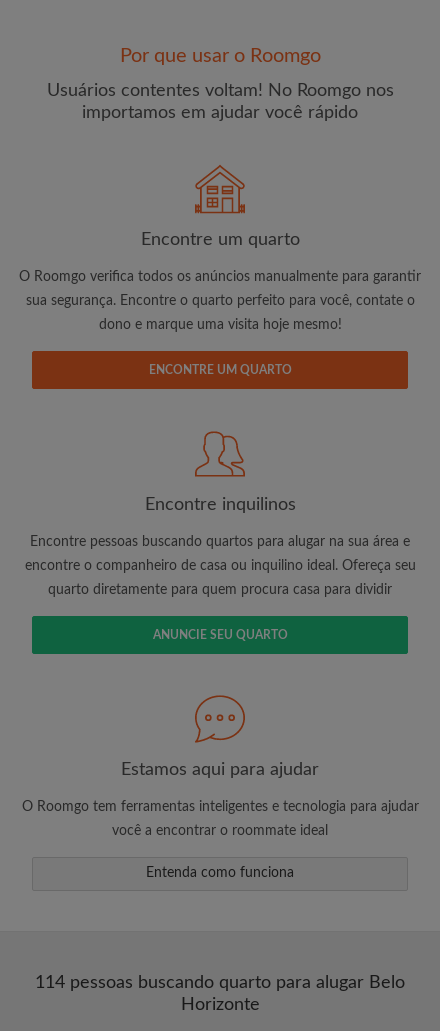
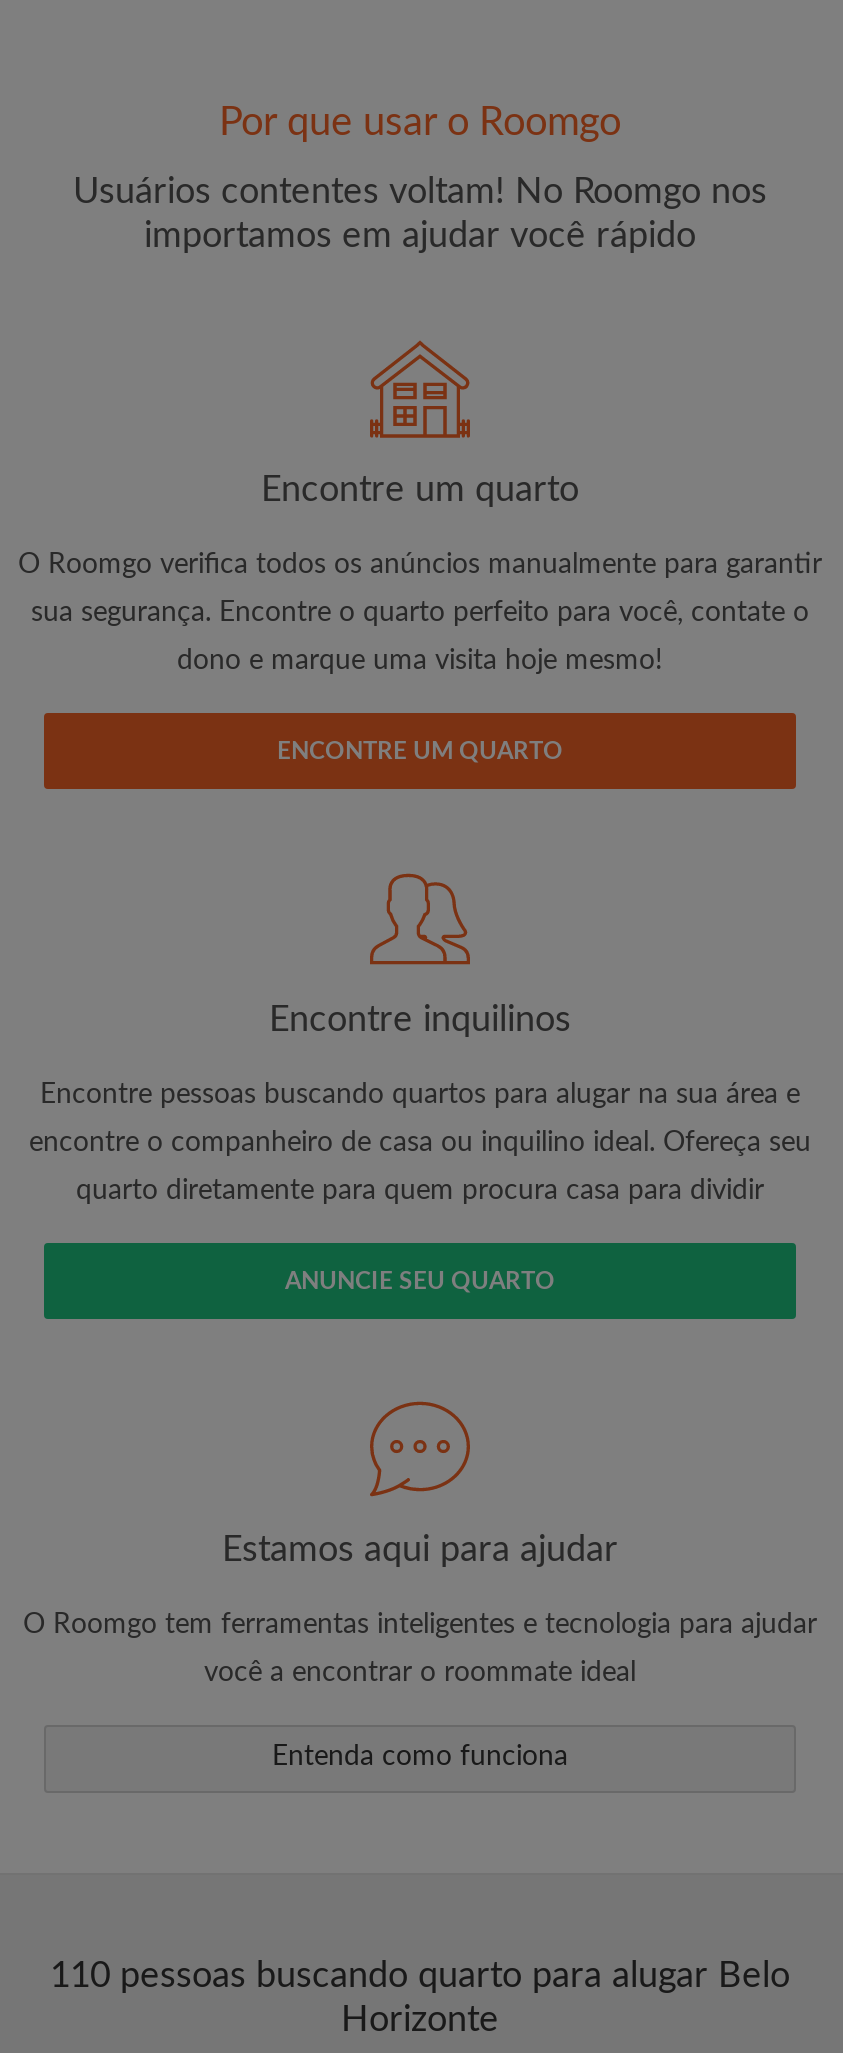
- 114 pessoas buscando quarto para alugar Belo
+ 110 pessoas buscando quarto para alugar Belo
